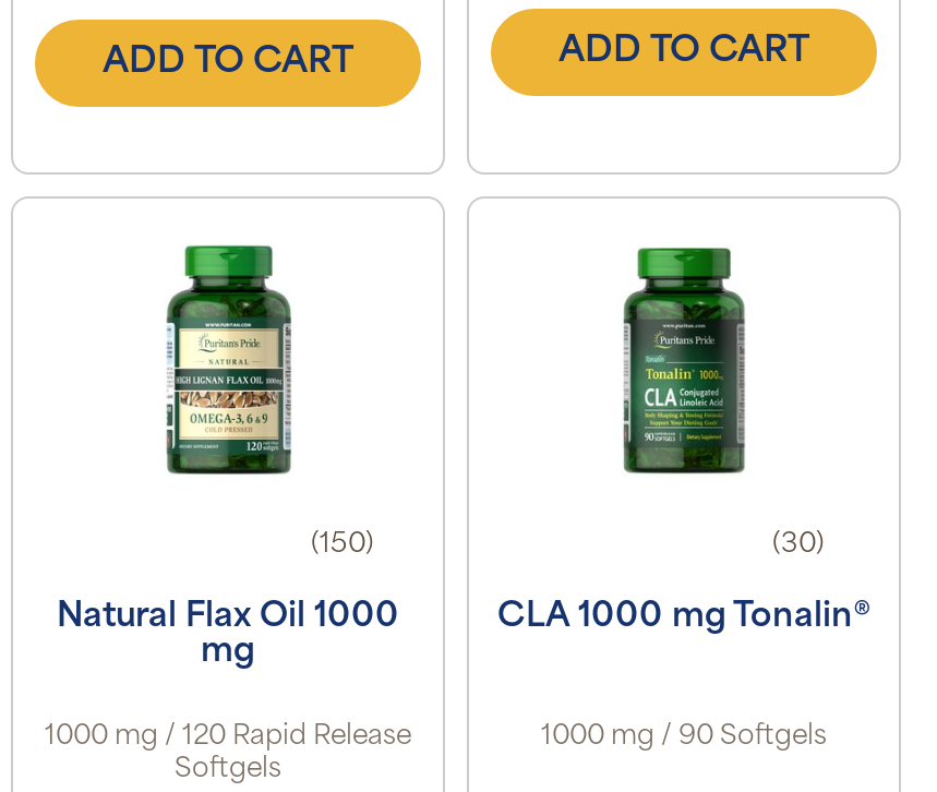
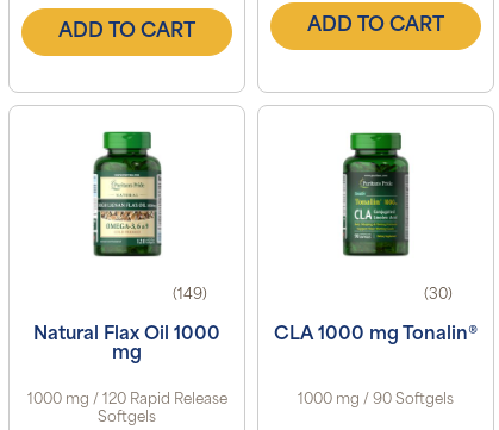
- (150)
+ (149)
